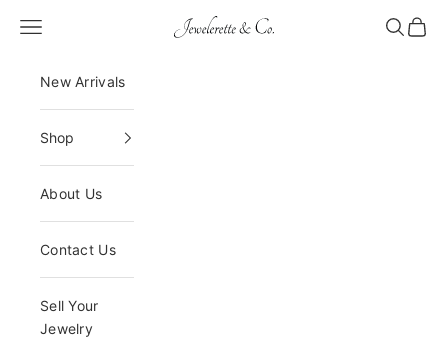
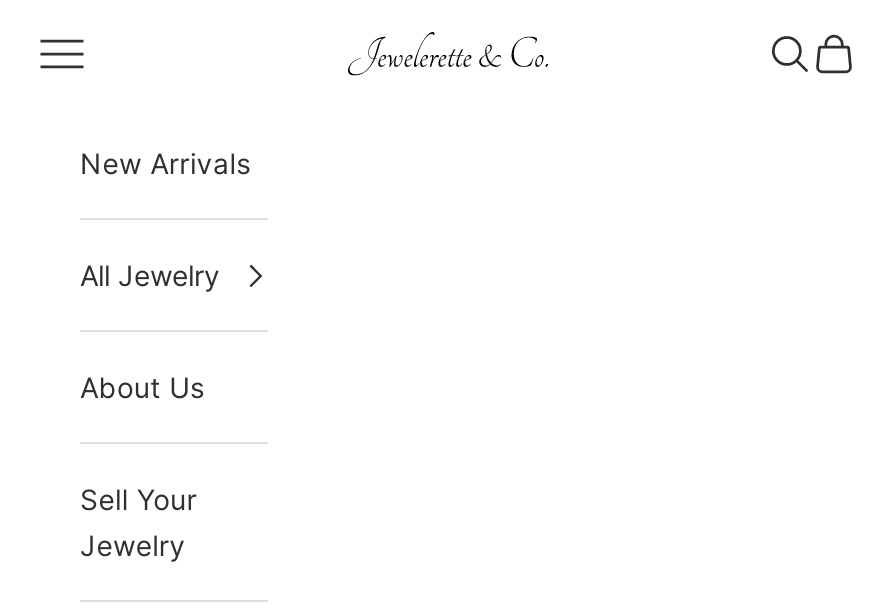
- Shop
+ All Jewelry

- Contact Us
